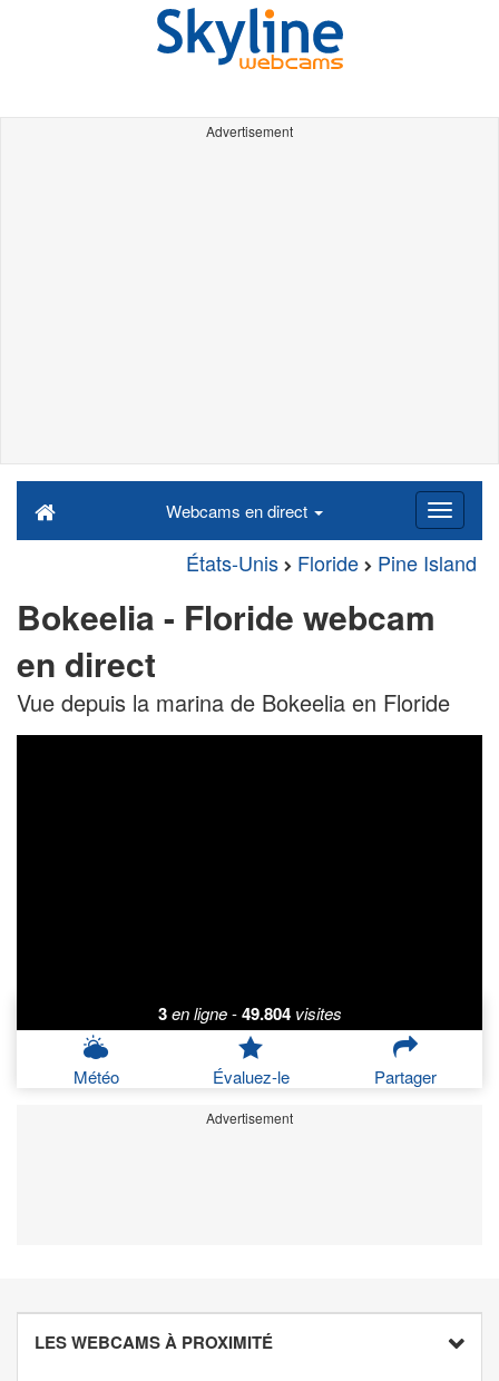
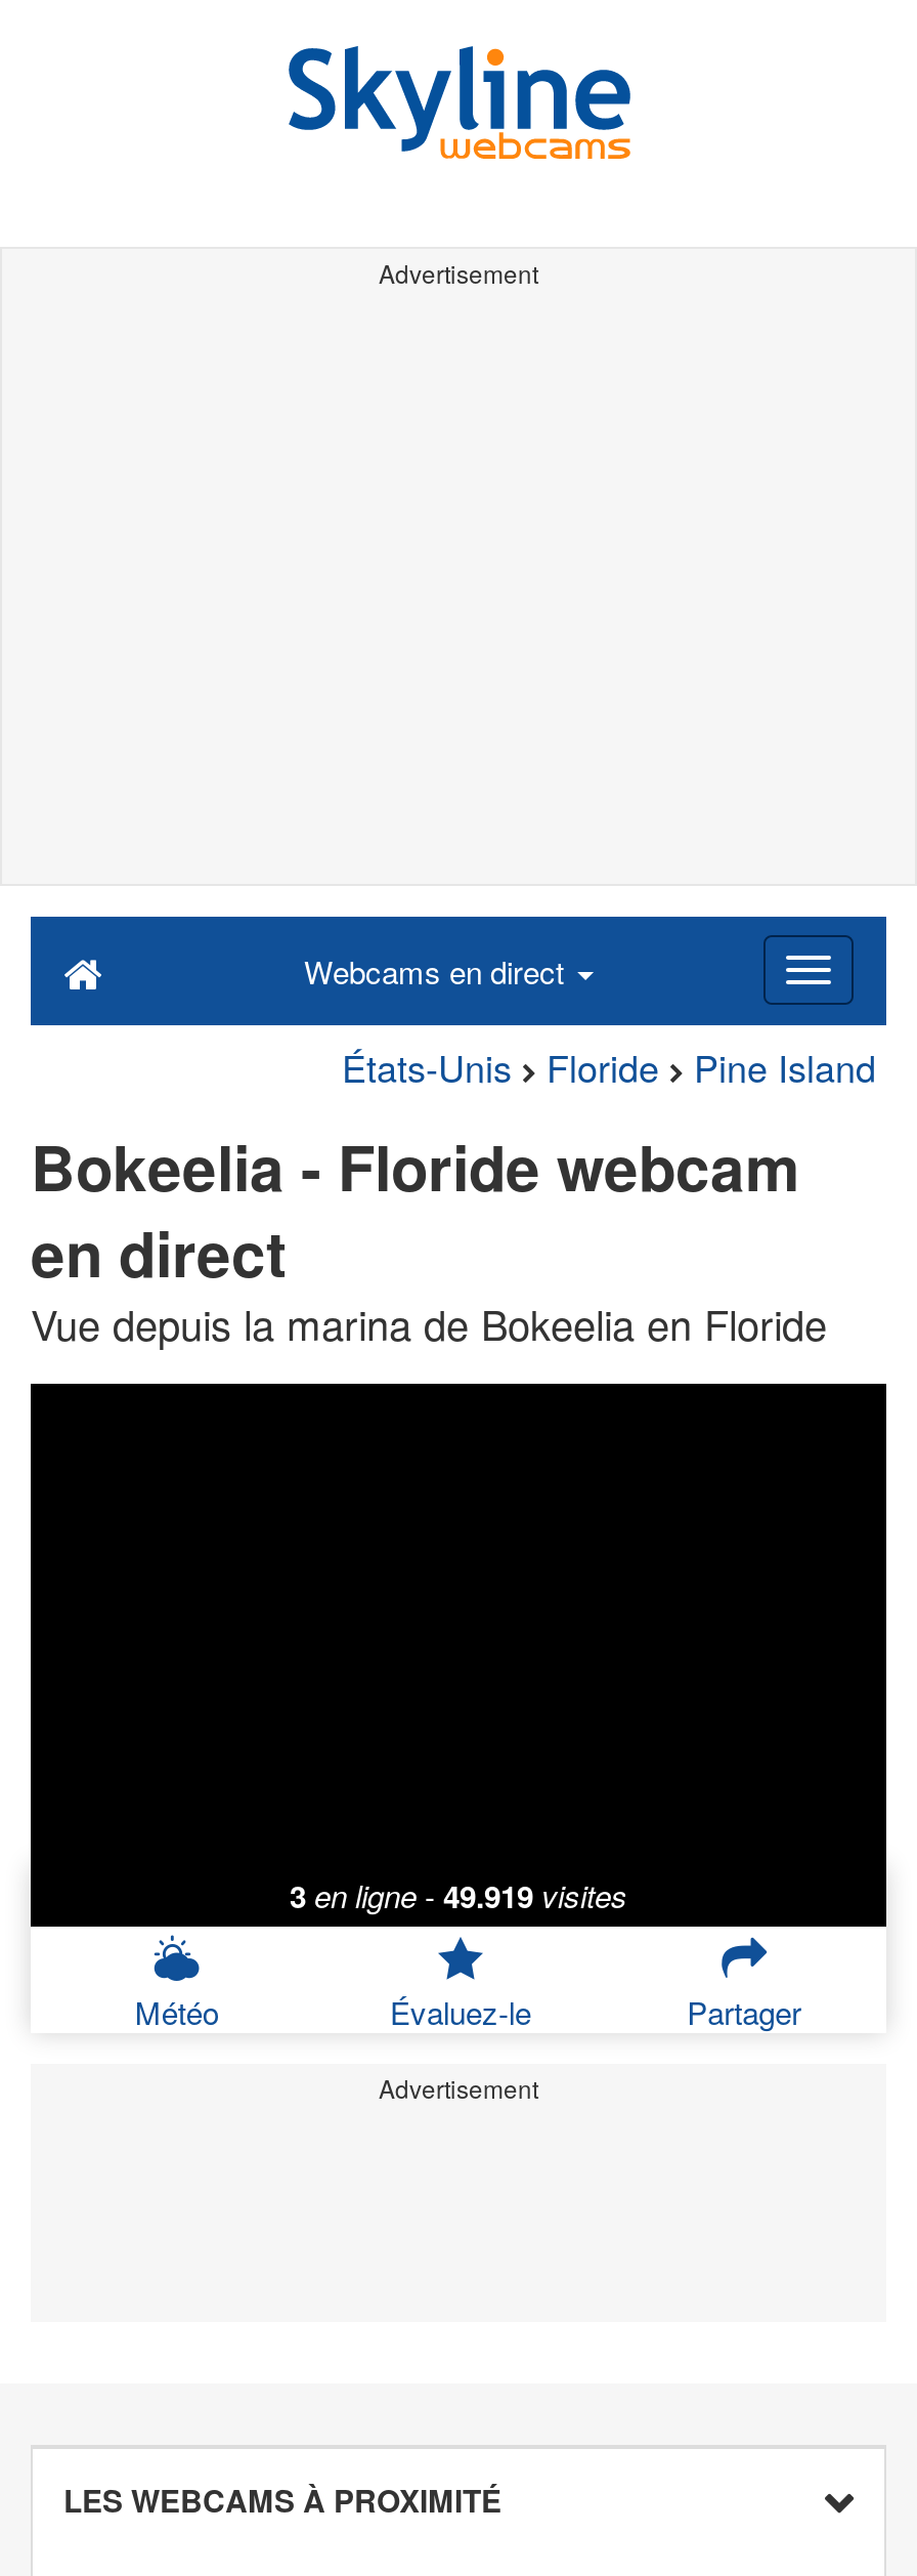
- 3 en ligne - 49.804 visites
+ 3 en ligne - 49.919 visites
